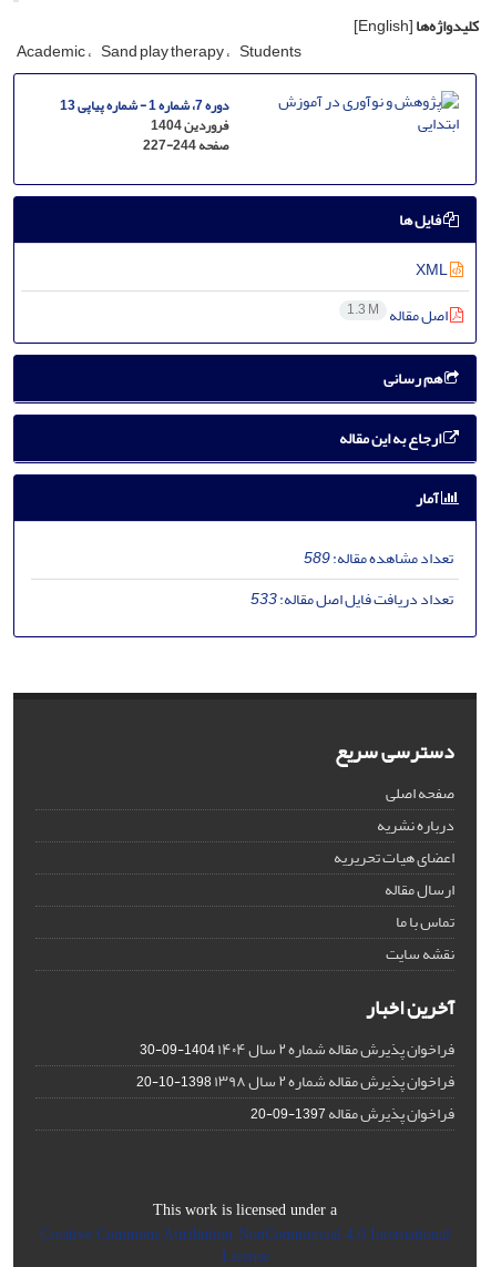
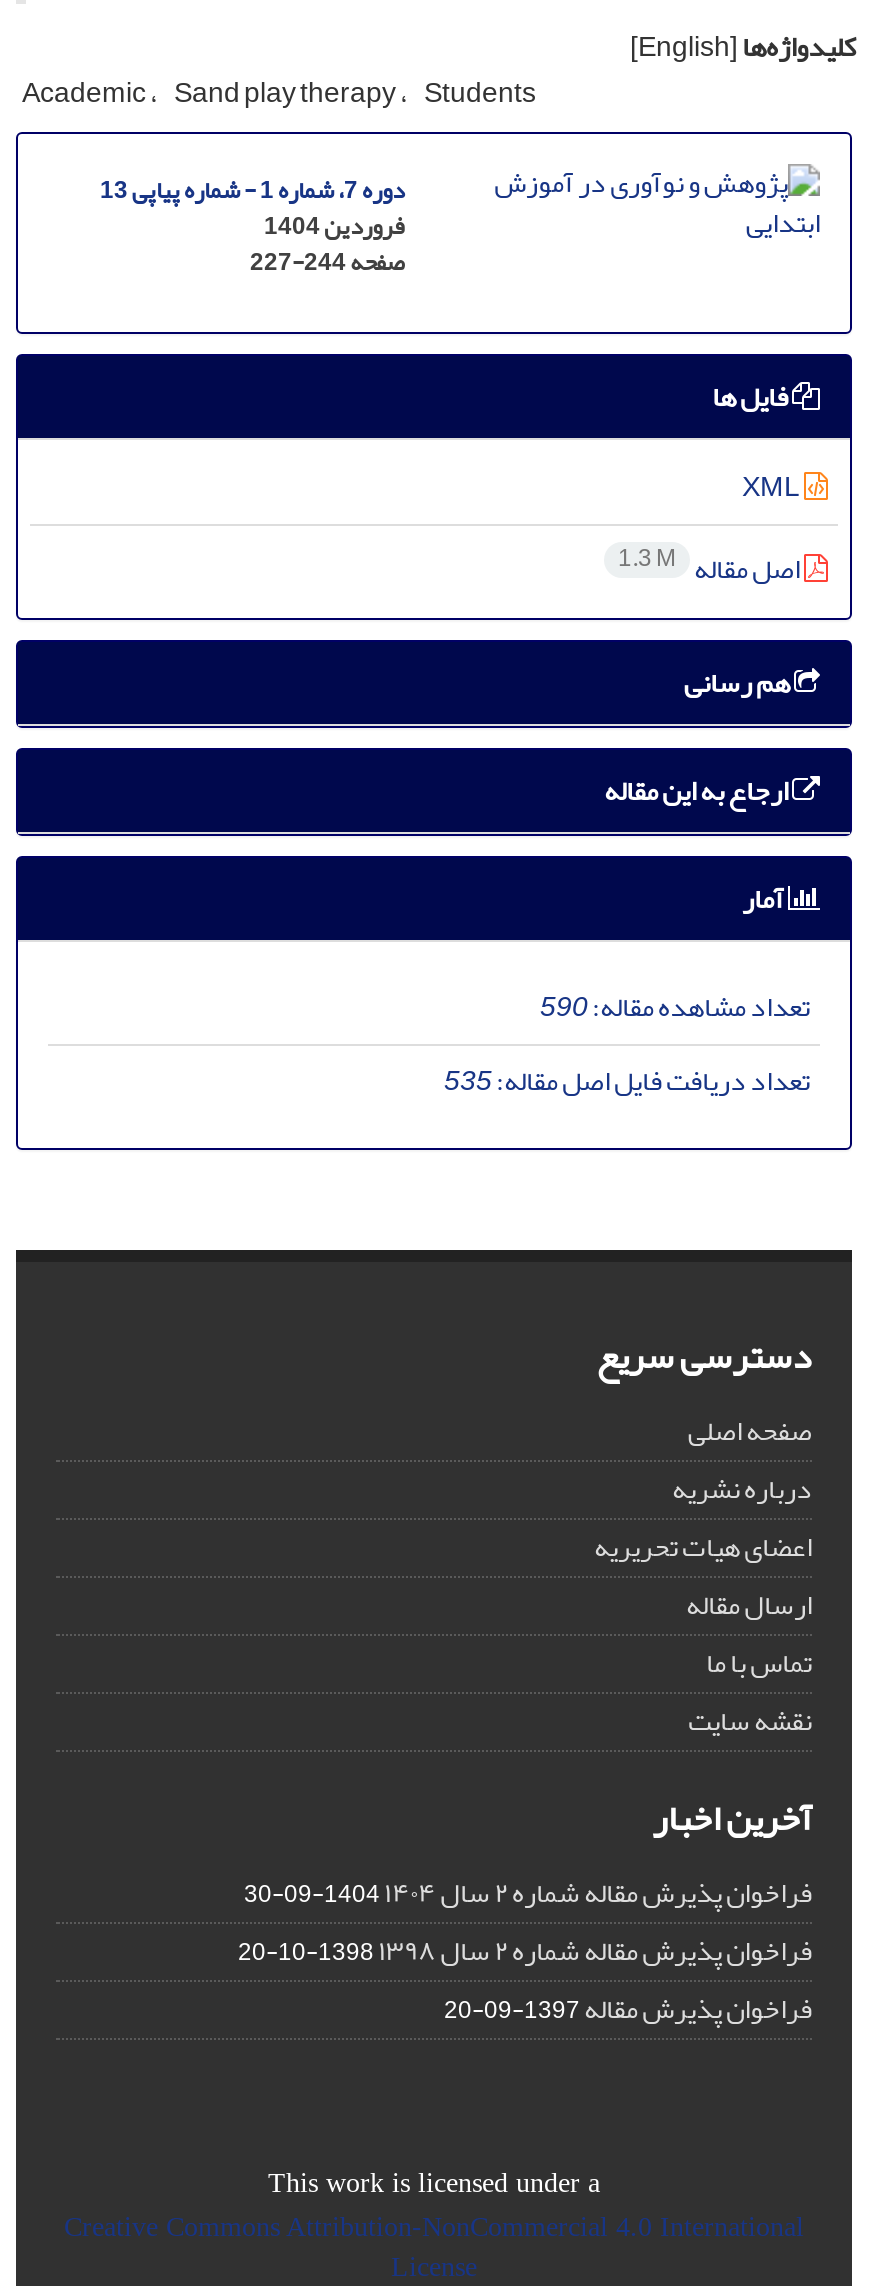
- تعداد مشاهده مقاله:589
+ تعداد مشاهده مقاله:590

- تعداد دریافت فایل اصل مقاله:533
+ تعداد دریافت فایل اصل مقاله:535
